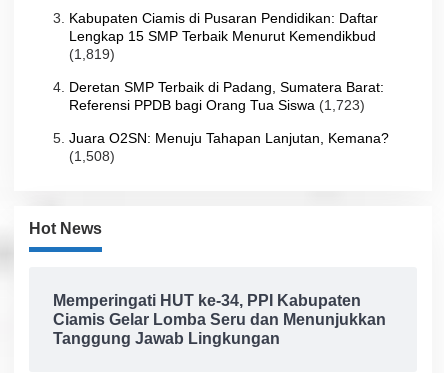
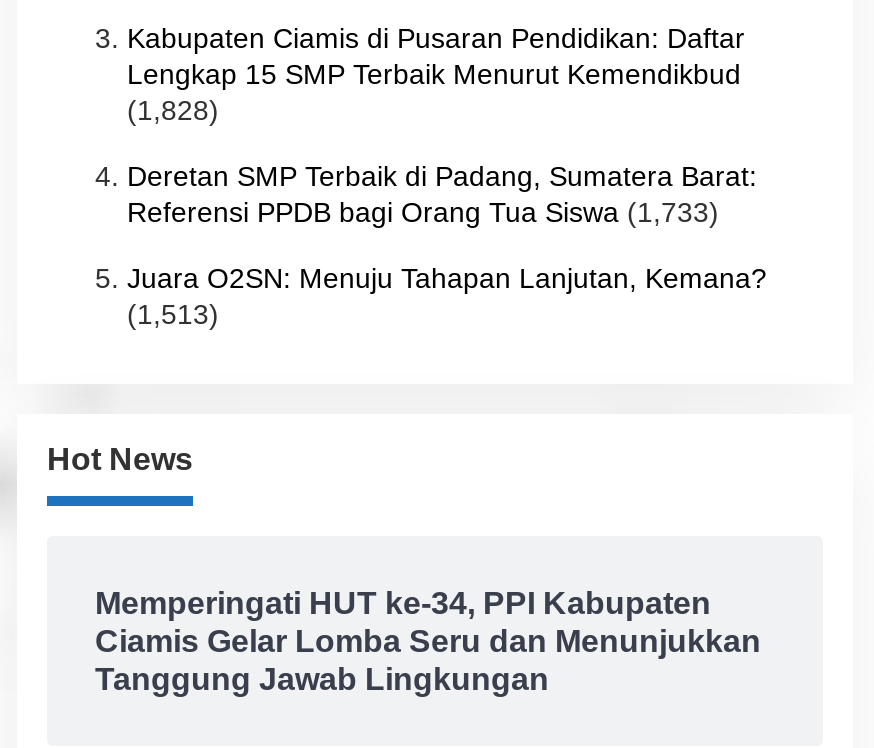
- (1,819)
+ (1,828)

- Referensi PPDB bagi Orang Tua Siswa (1,723)
+ Referensi PPDB bagi Orang Tua Siswa (1,733)

- (1,508)
+ (1,513)
